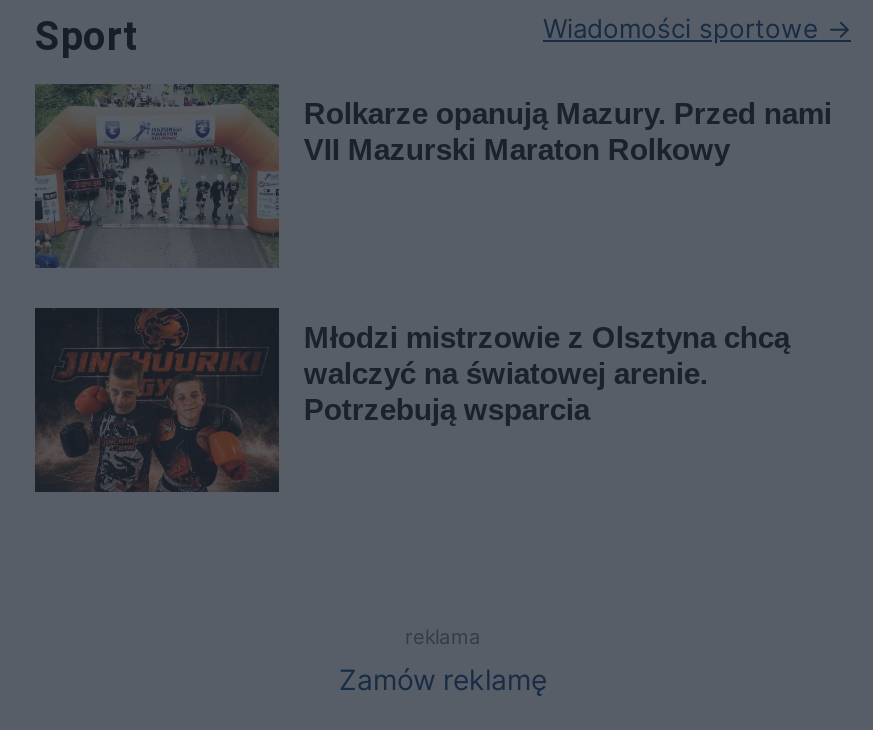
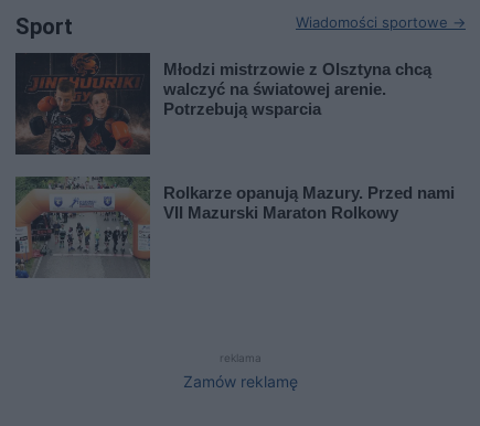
moved down: [image] | Rolkarze opanują Mazury. Przed nami | VII Mazurski Maraton Rolkowy

moved up: [image] | Młodzi mistrzowie z Olsztyna chcą | walczyć na światowej arenie. | Potrzebują wsparcia
